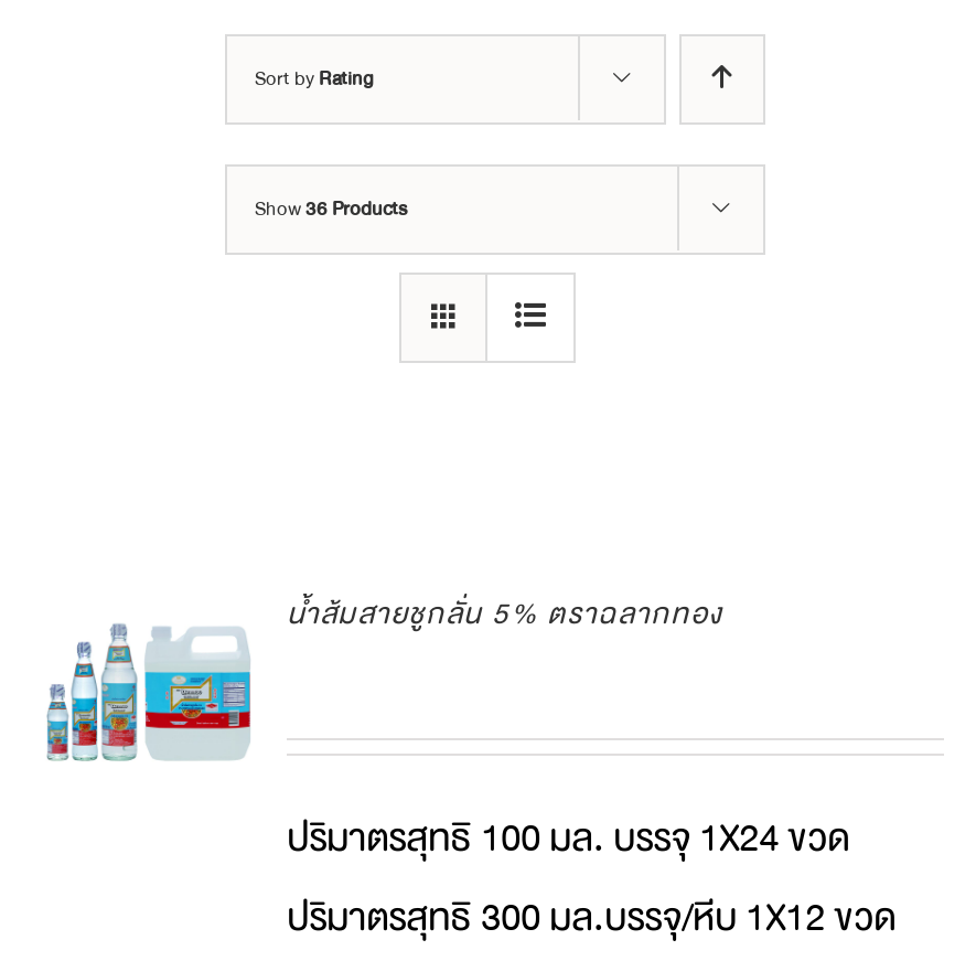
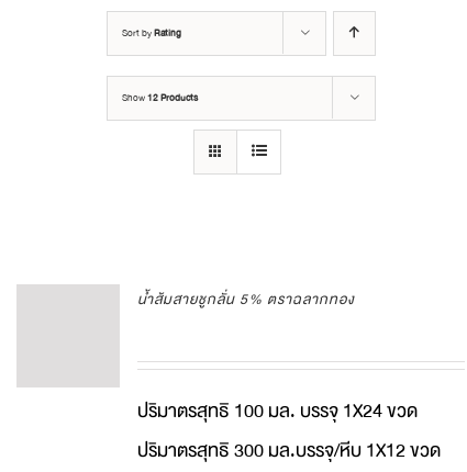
- Show36 Products
+ Show12 Products

- [image]
